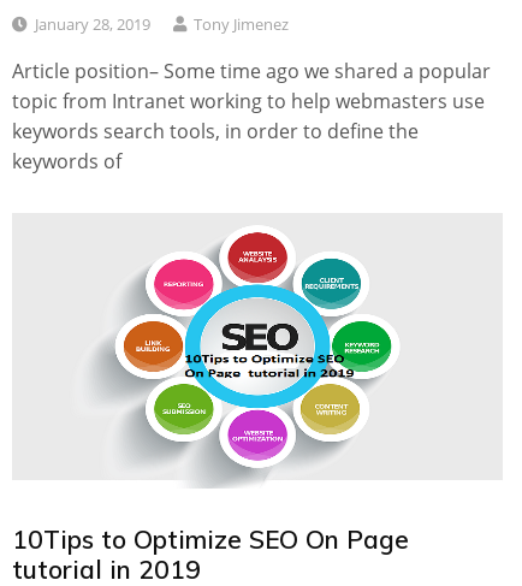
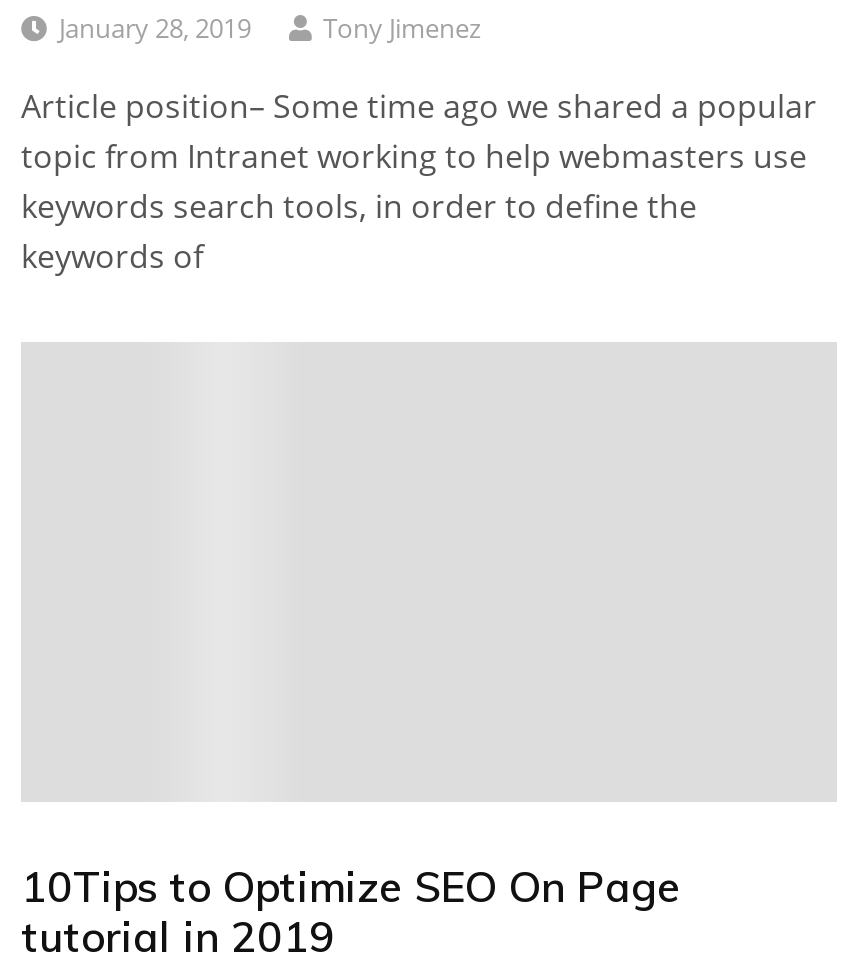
- [image]
